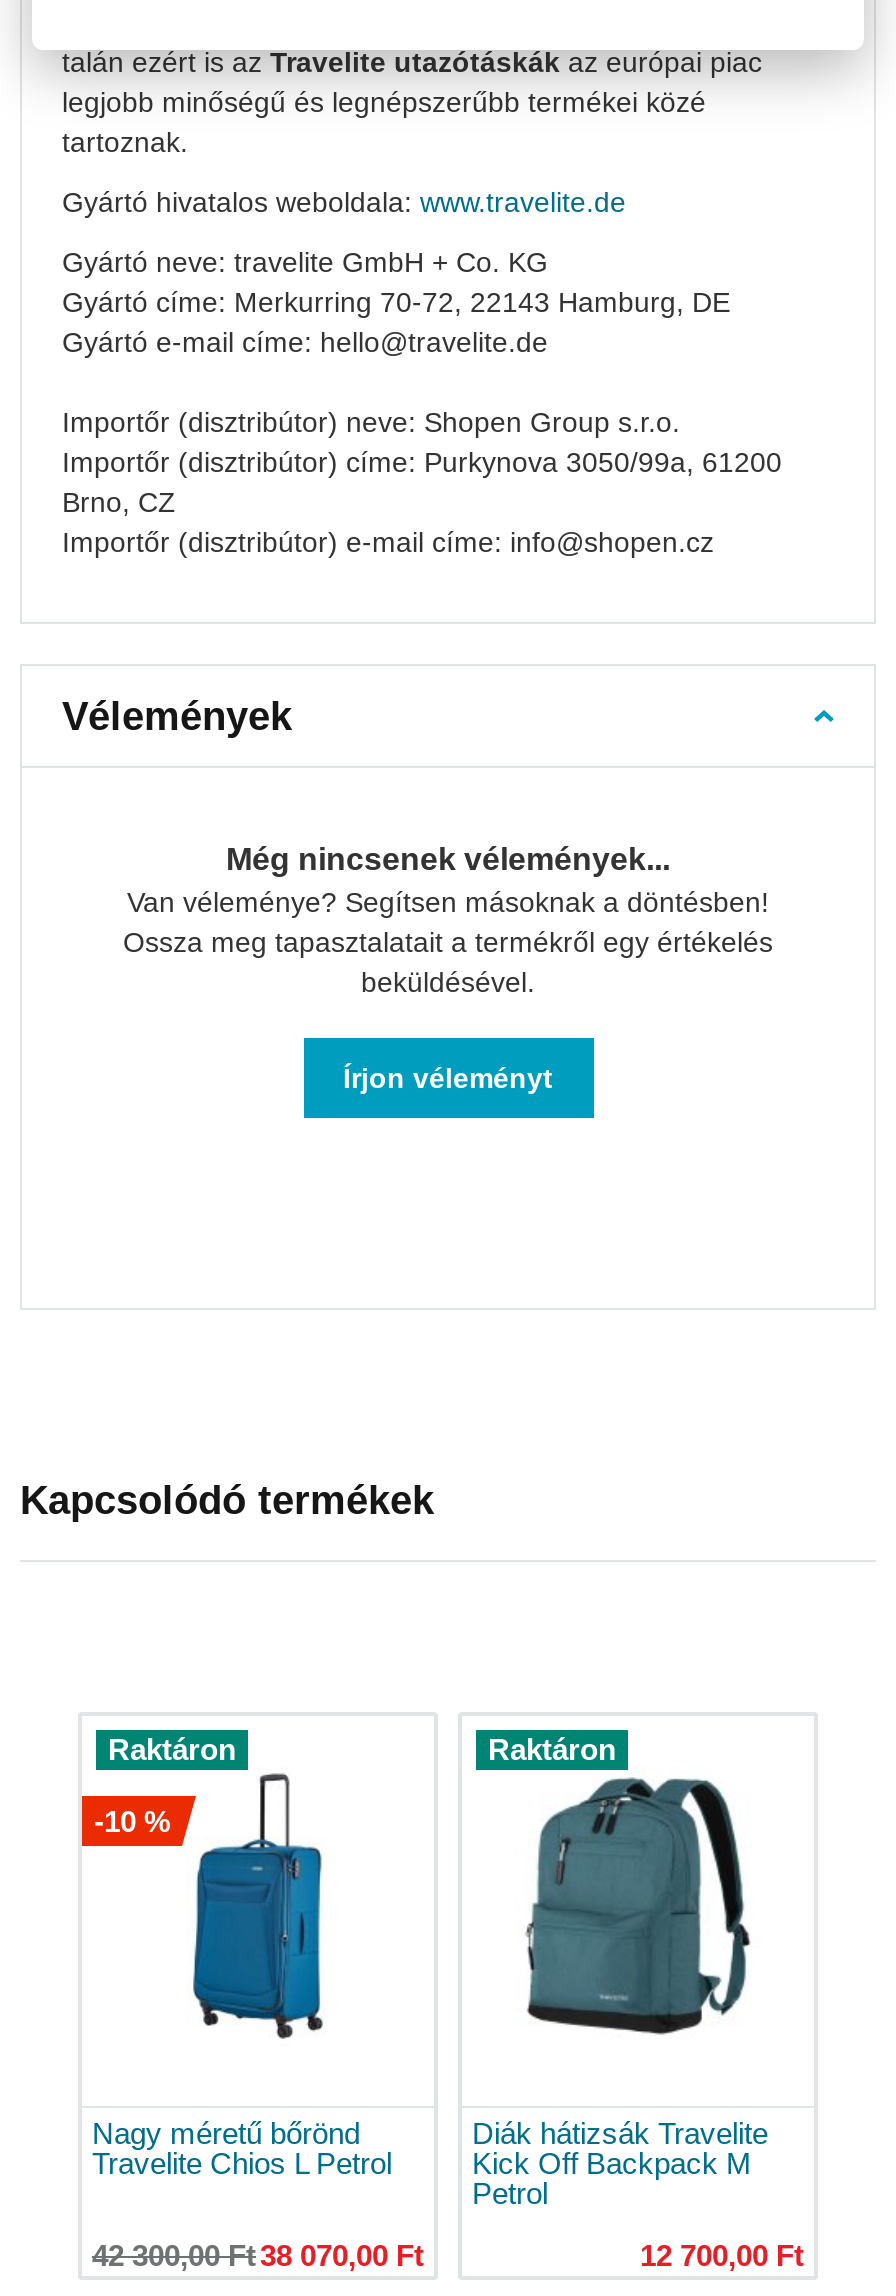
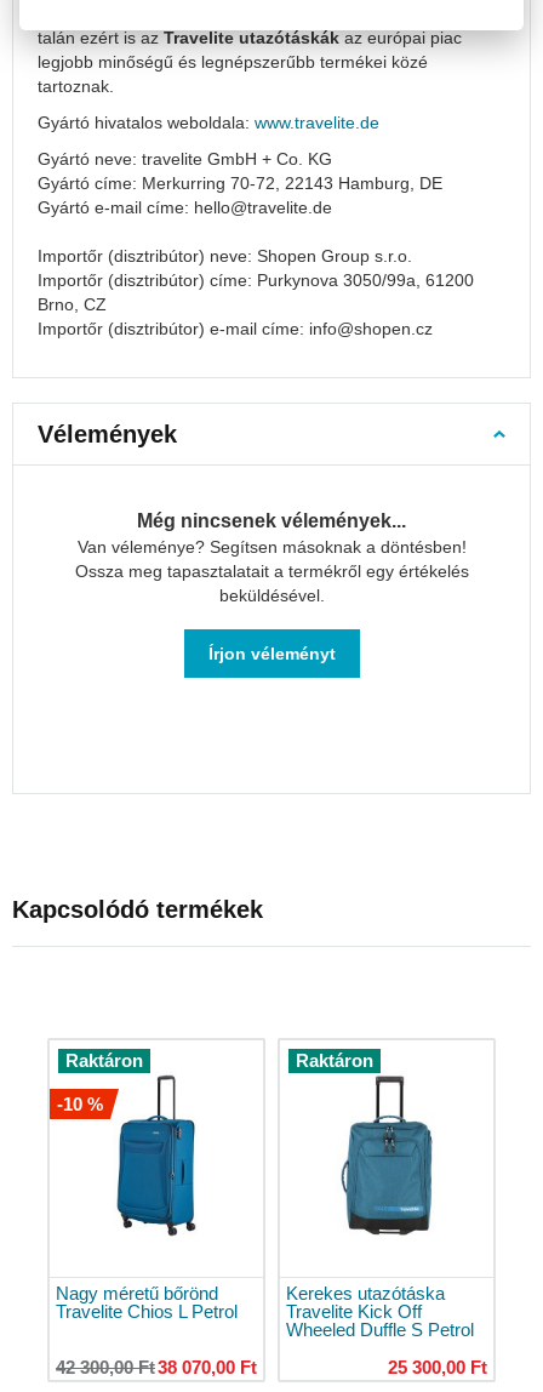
- [image]
- Diák hátizsák Travelite
- Kick Off Backpack M
- Petrol
+ [image]
+ Kerekes utazótáska
+ Travelite Kick Off
+ Wheeled Duffle S Petrol

- 12 700,00 Ft
+ 25 300,00 Ft
